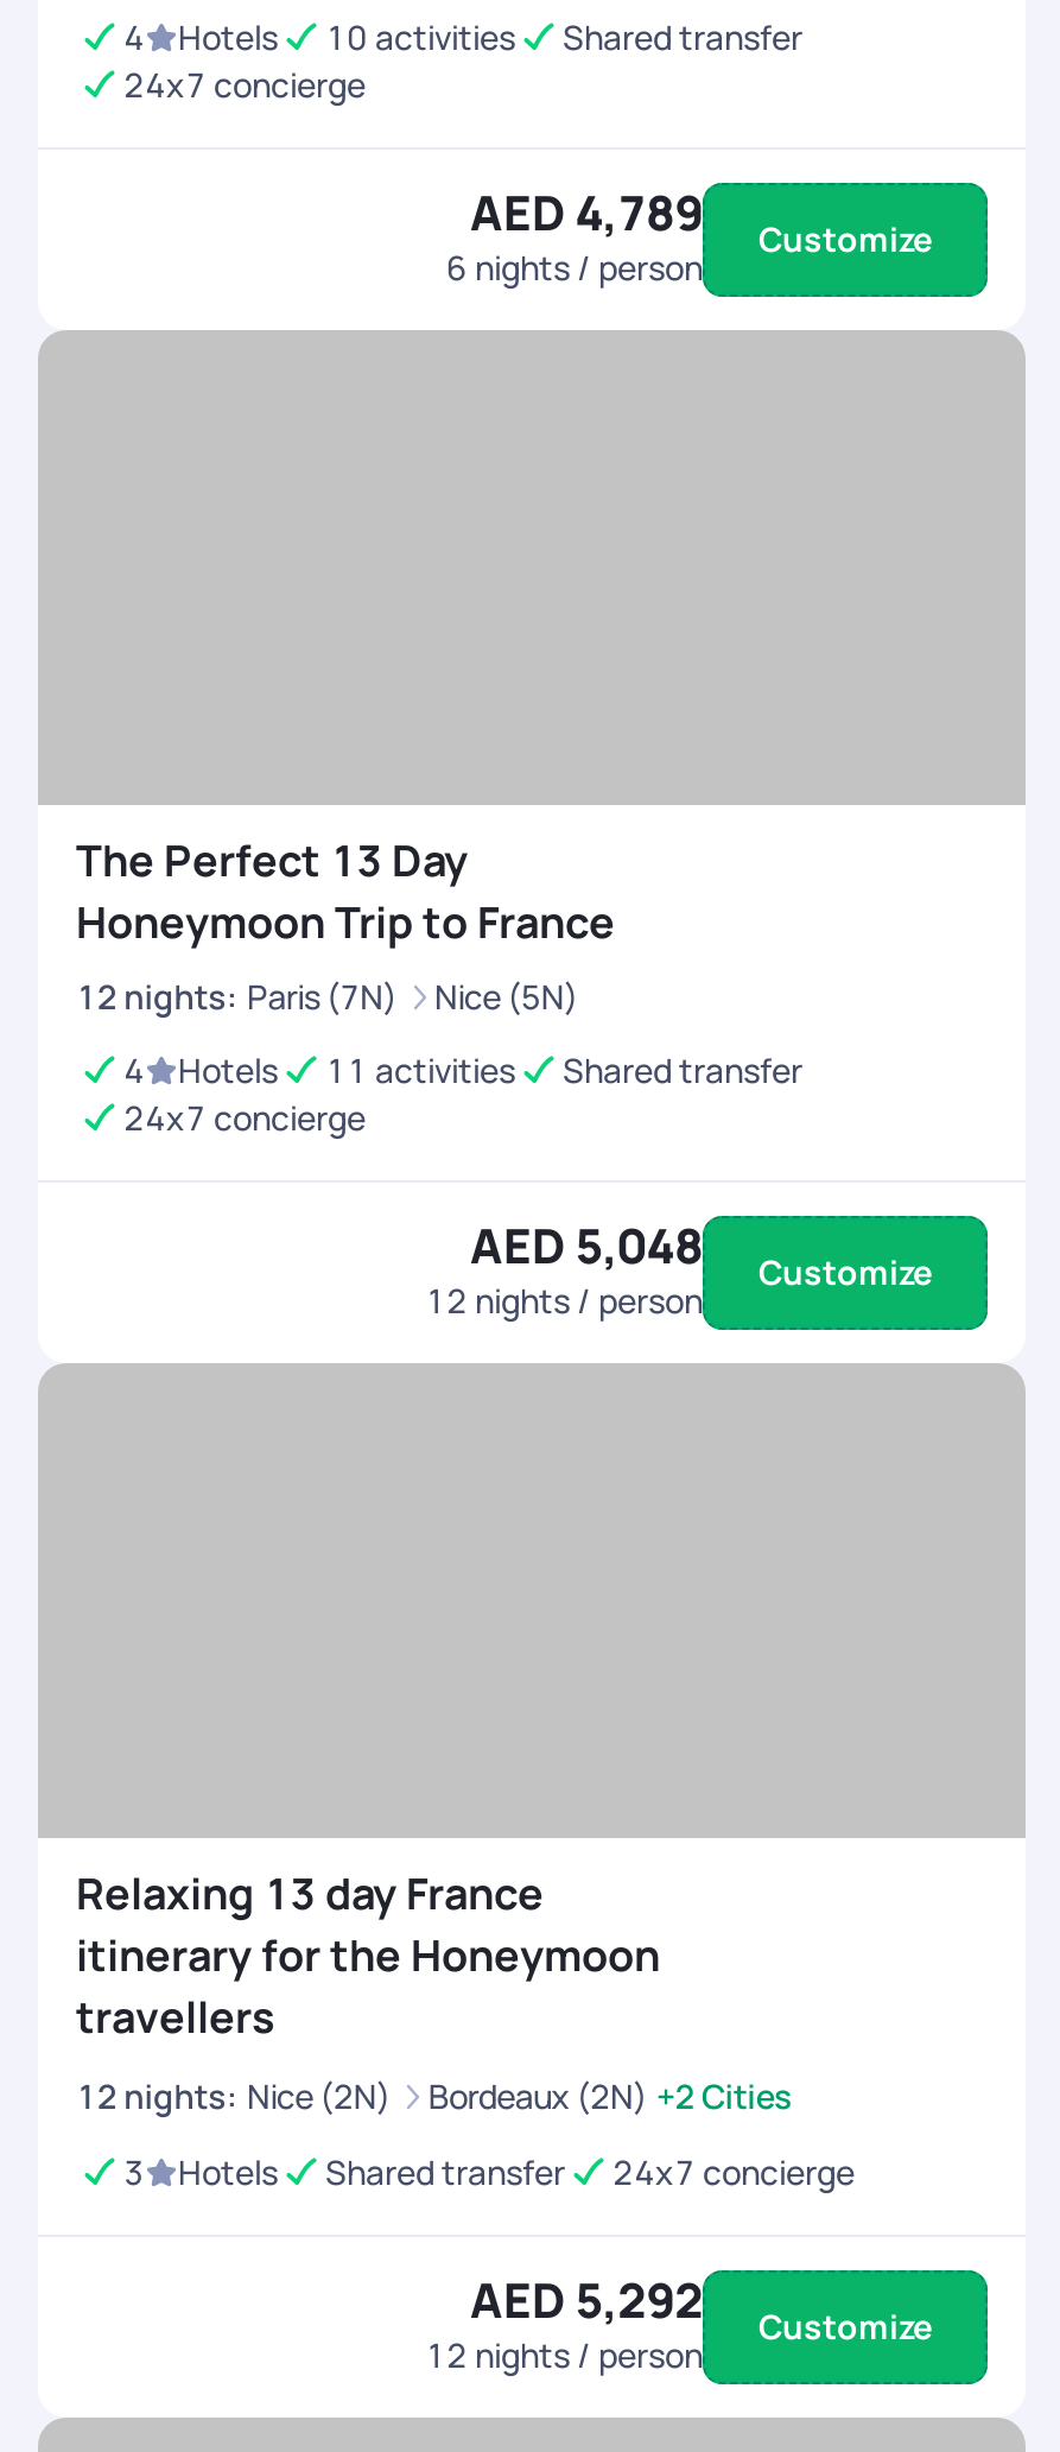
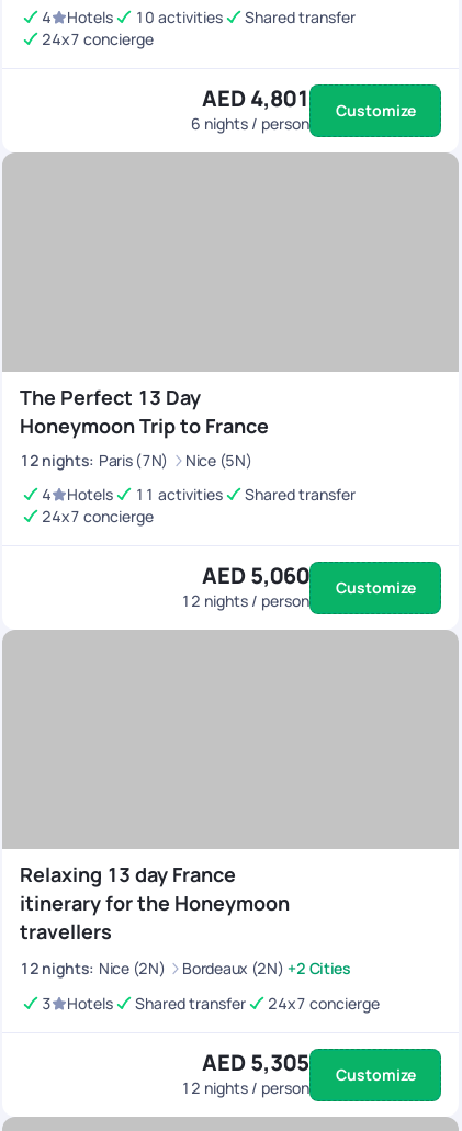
- AED 4,789 Customize
+ AED 4,801 Customize

- AED 5,048 Customize
+ AED 5,060 Customize

- AED 5,292 Customize
+ AED 5,305 Customize
